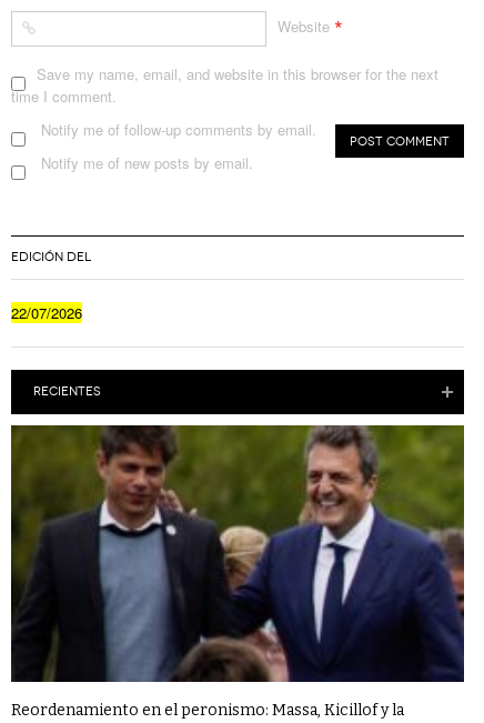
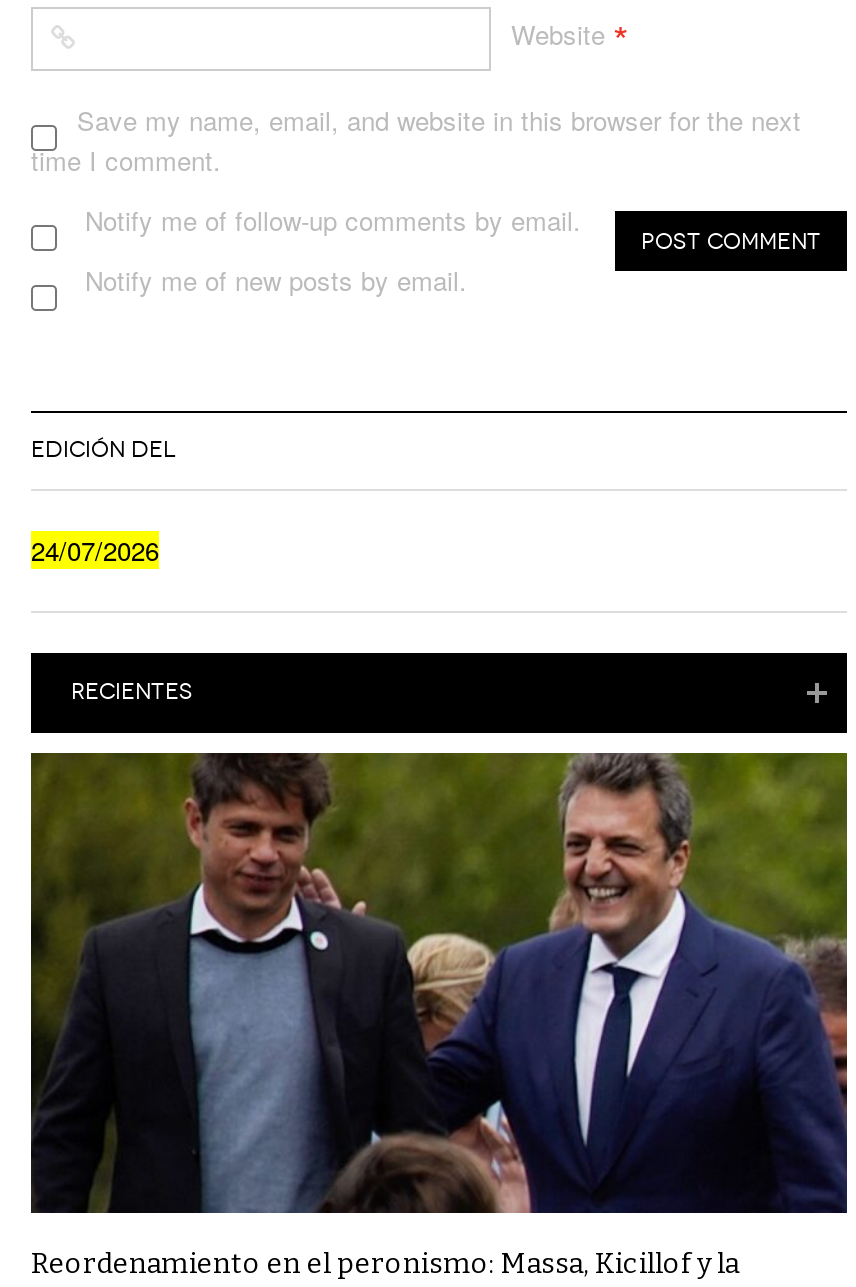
- 22/07/2026
+ 24/07/2026
